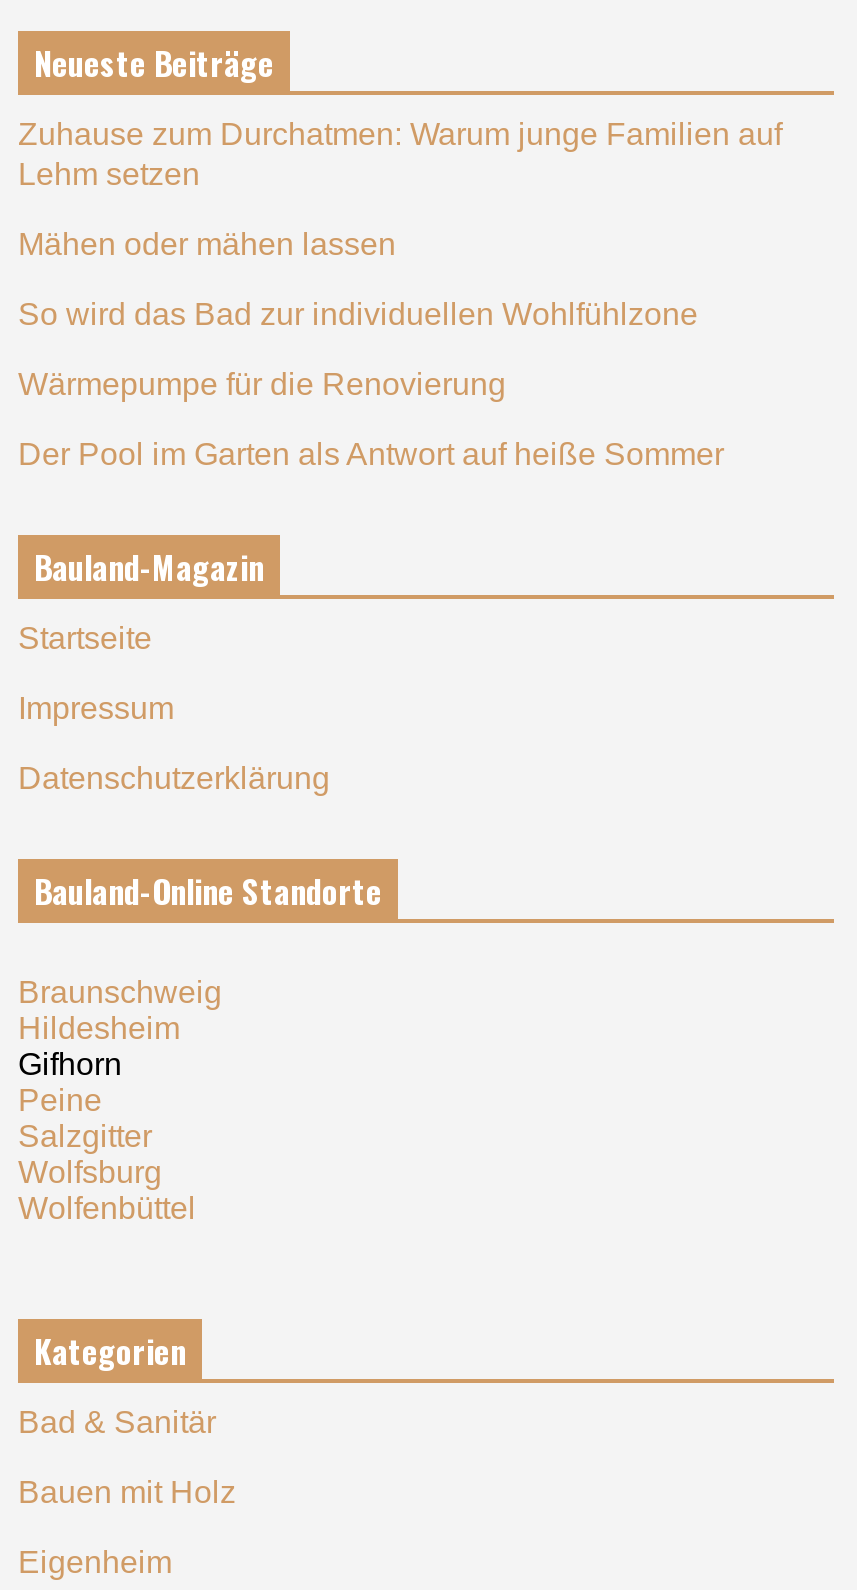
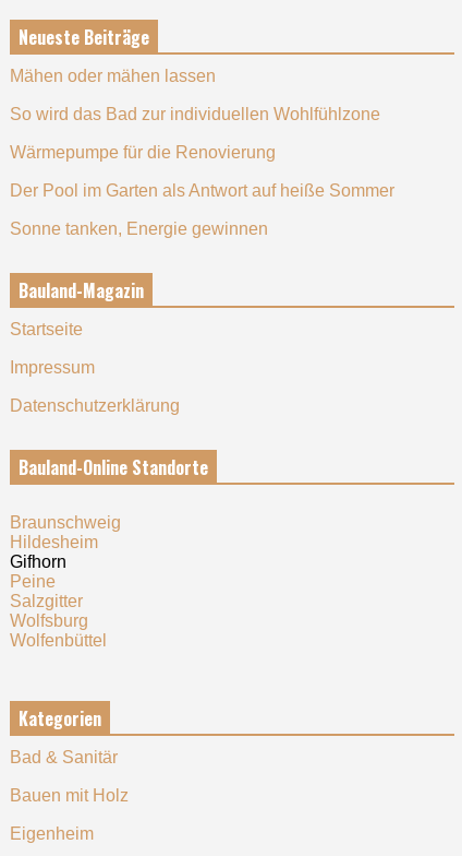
- Zuhause zum Durchatmen: Warum junge Familien auf
- Lehm setzen

moved up: Mähen oder mähen lassen | So wird das Bad zur individuellen Wohlfühlzone | Wärmepumpe für die Renovierung | Der Pool im Garten als Antwort auf heiße Sommer

+ Sonne tanken, Energie gewinnen
